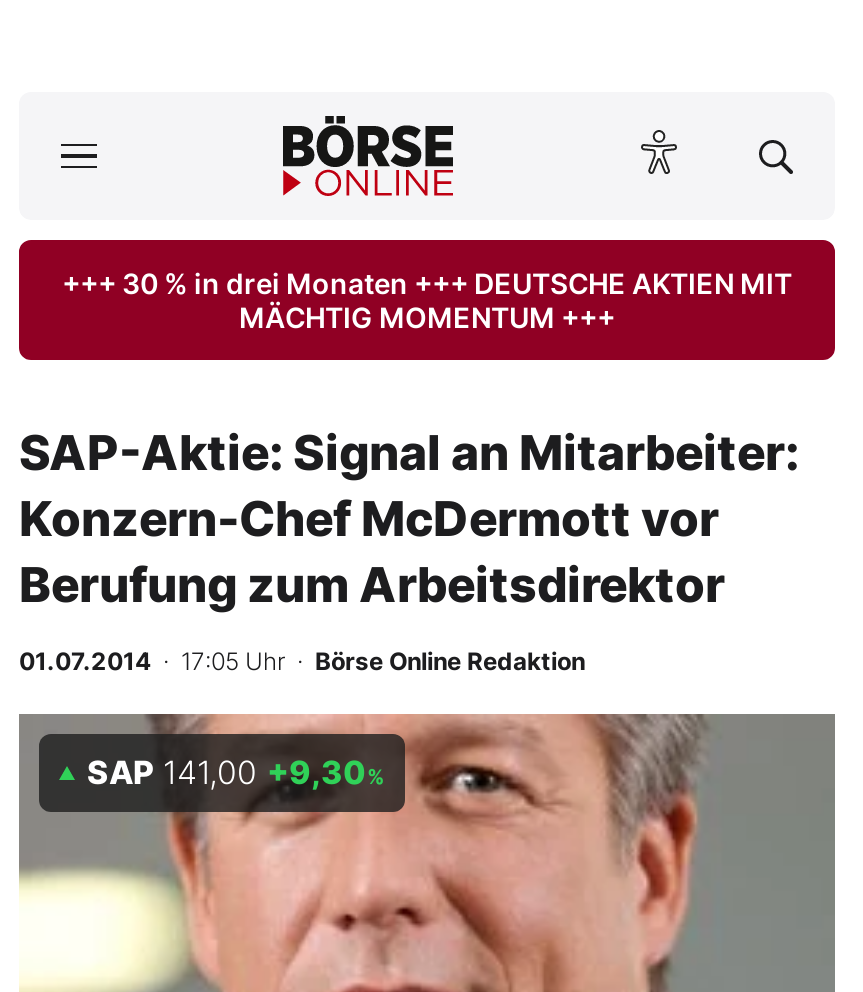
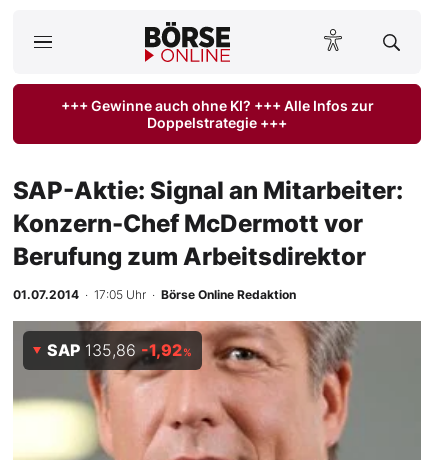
- +++ 30 % in drei Monaten +++ DEUTSCHE AKTIEN MIT
- MÄCHTIG MOMENTUM +++
+ +++ Gewinne auch ohne KI? +++ Alle Infos zur
+ Doppelstrategie +++

- SAP 141,00 +9,30%
+ SAP 135,86 -1,92%
